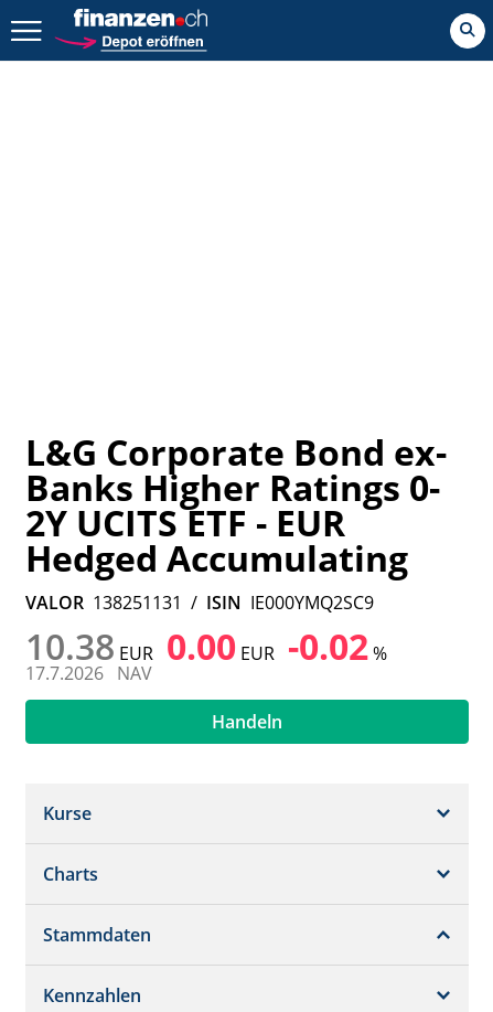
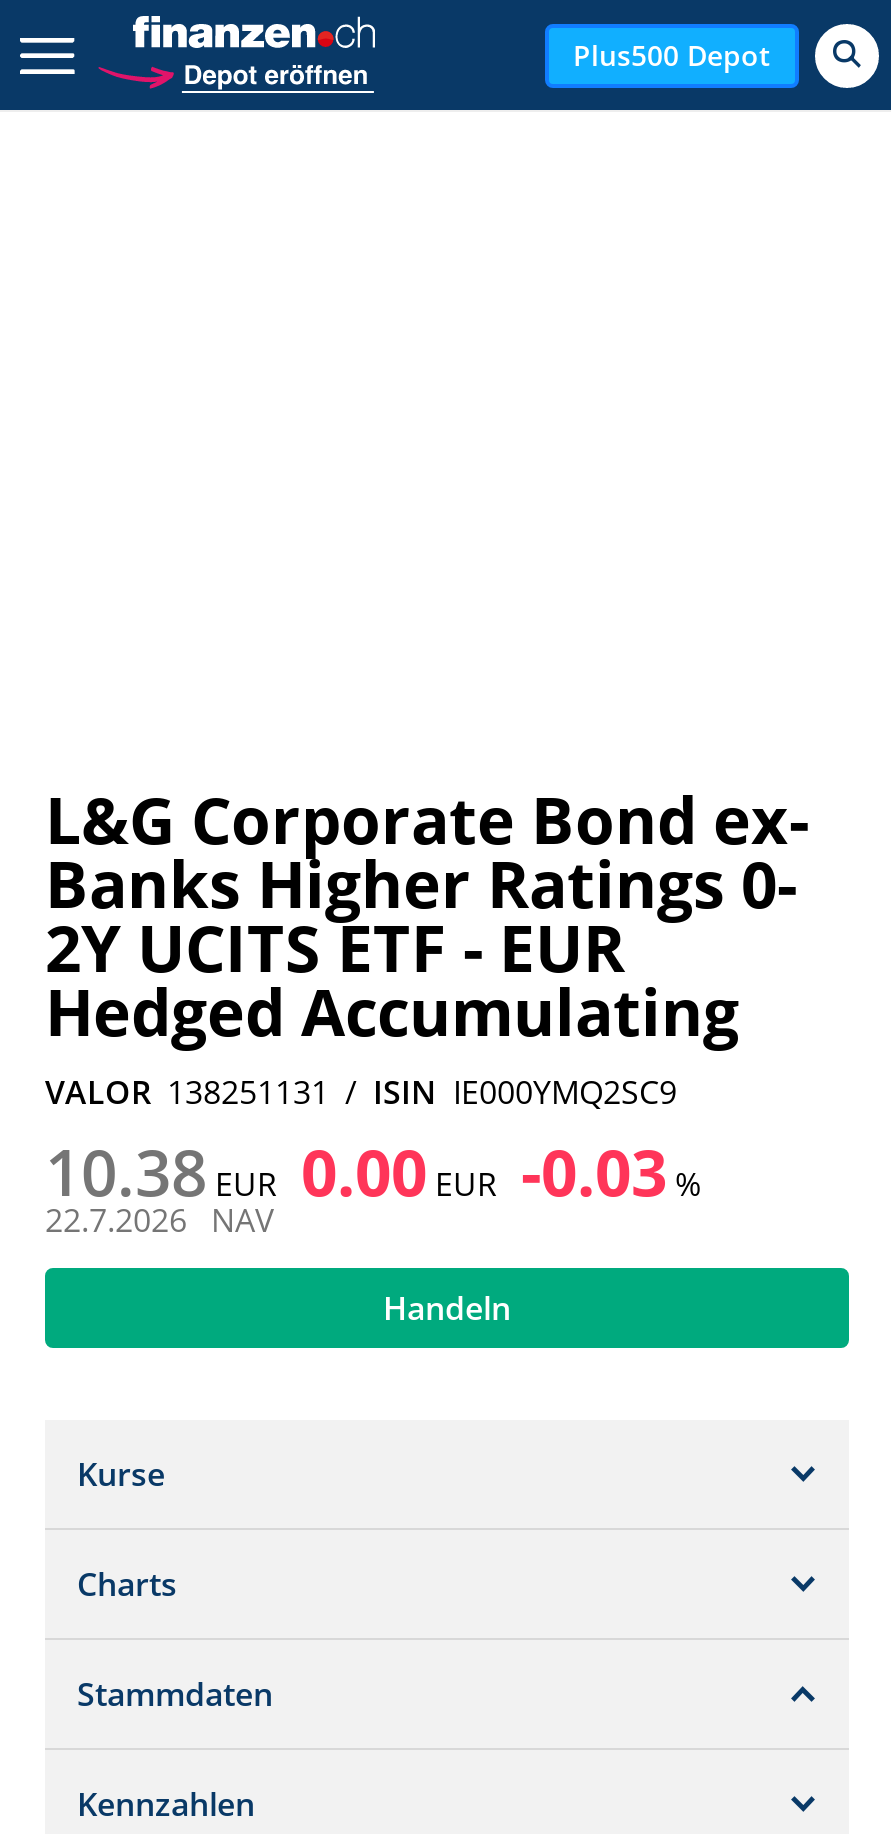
+ Plus500 Depot

- 10.38 EUR 0.00 EUR -0.02 %
+ 10.38 EUR 0.00 EUR -0.03 %

- 17.7.2026 NAV
+ 22.7.2026 NAV
